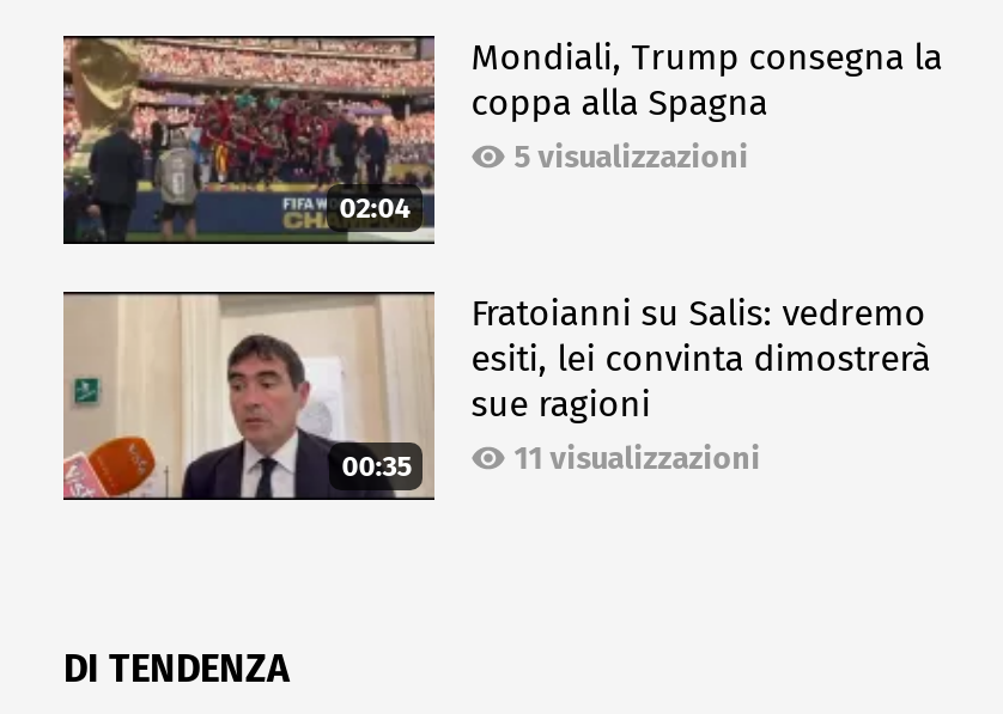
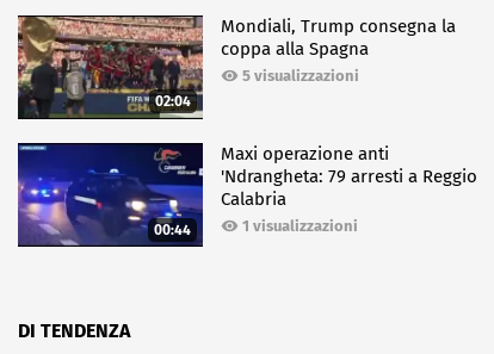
- [image]
- 00:35
+ [image]
+ 00:44

- Fratoianni su Salis: vedremo
- esiti, lei convinta dimostrerà
- sue ragioni
- 11 visualizzazioni
+ Maxi operazione anti
+ 'Ndrangheta: 79 arresti a Reggio
+ Calabria
+ 1 visualizzazioni
